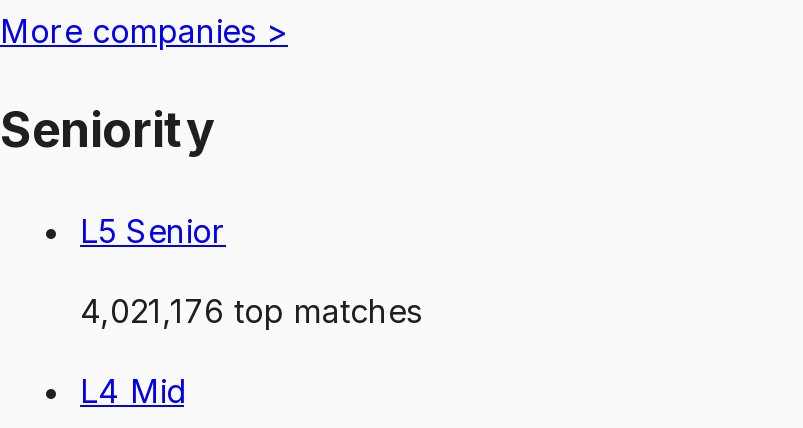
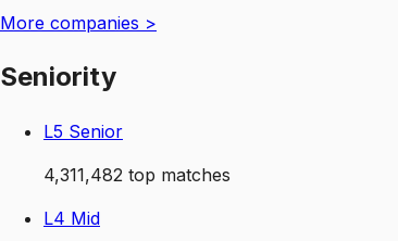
- 4,021,176 top matches
+ 4,311,482 top matches
